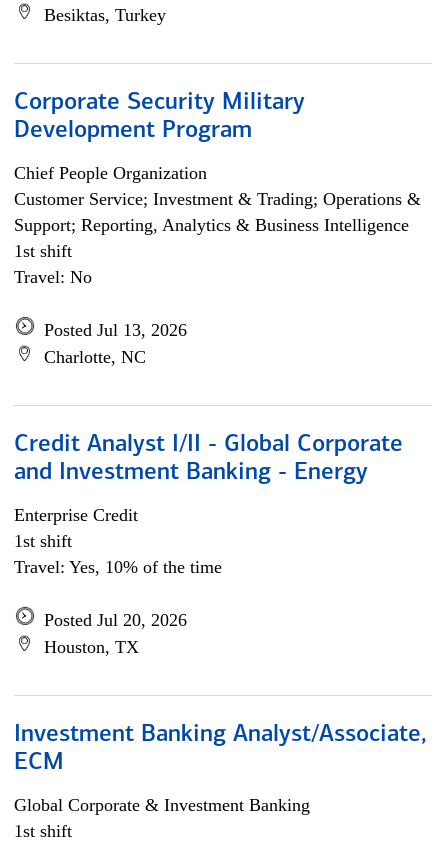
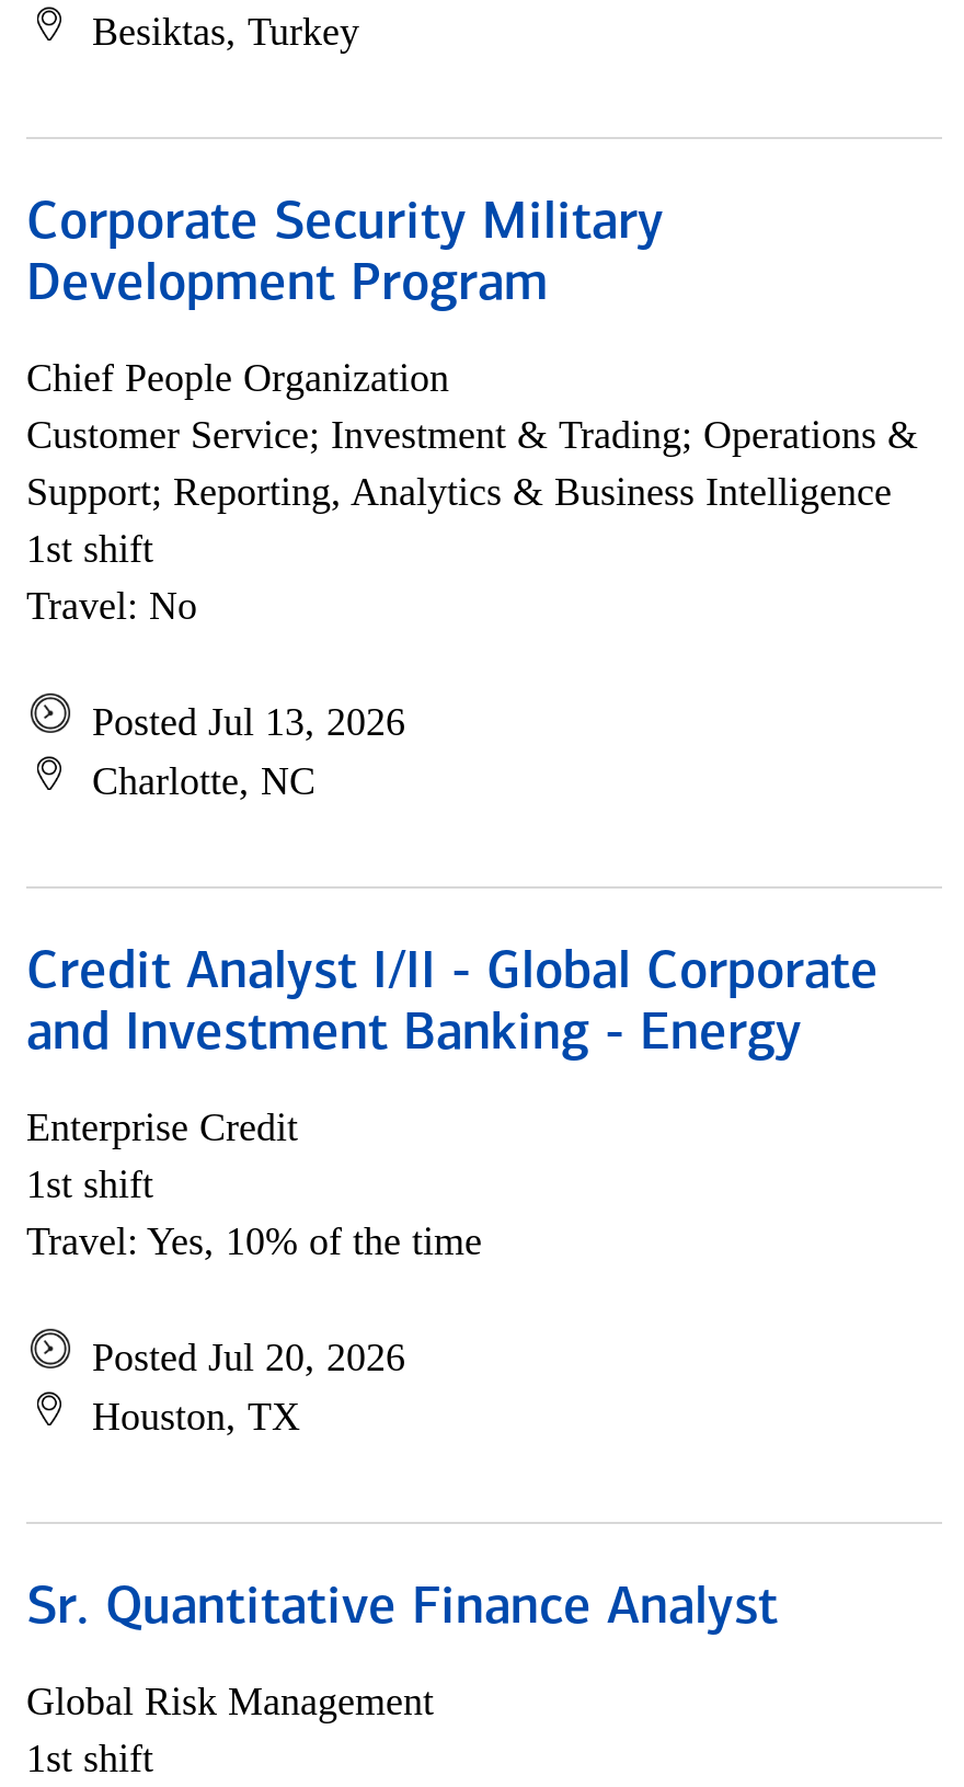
- Investment Banking Analyst/Associate,
- ECM
+ Sr. Quantitative Finance Analyst

- Global Corporate & Investment Banking
+ Global Risk Management
